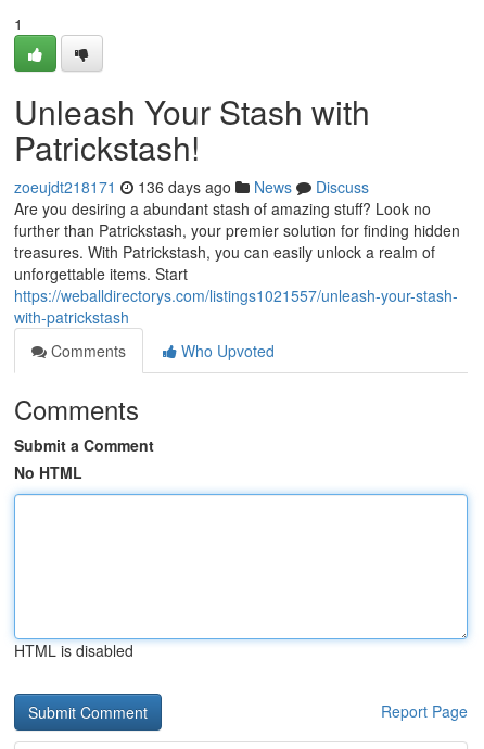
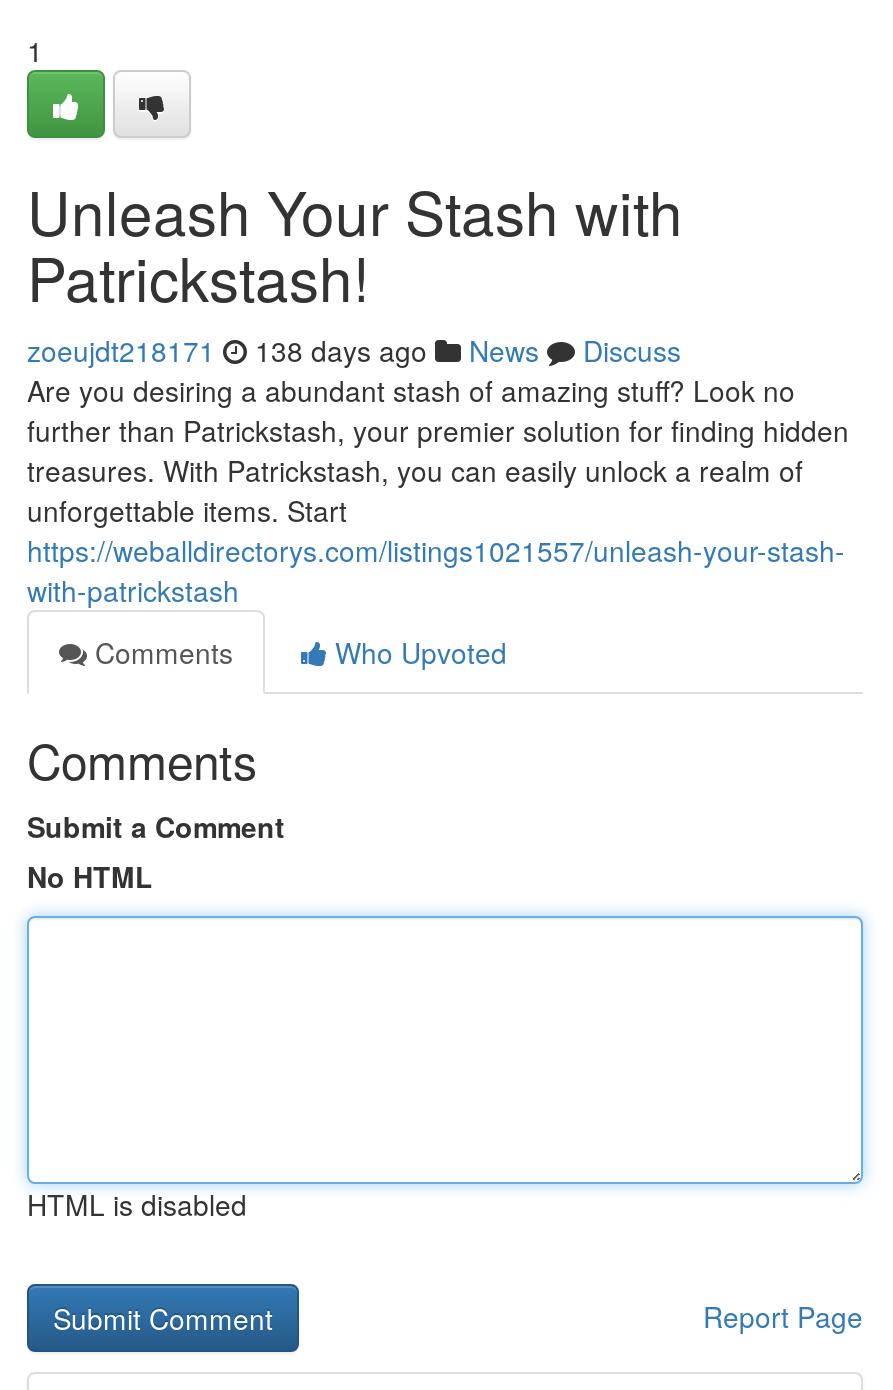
- zoeujdt218171 136 days ago News Discuss
+ zoeujdt218171 138 days ago News Discuss
